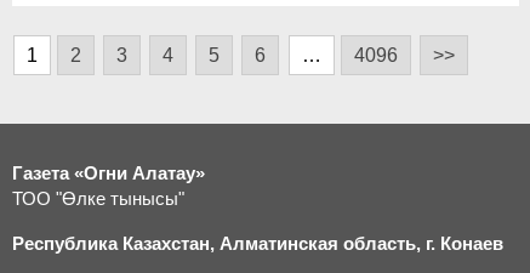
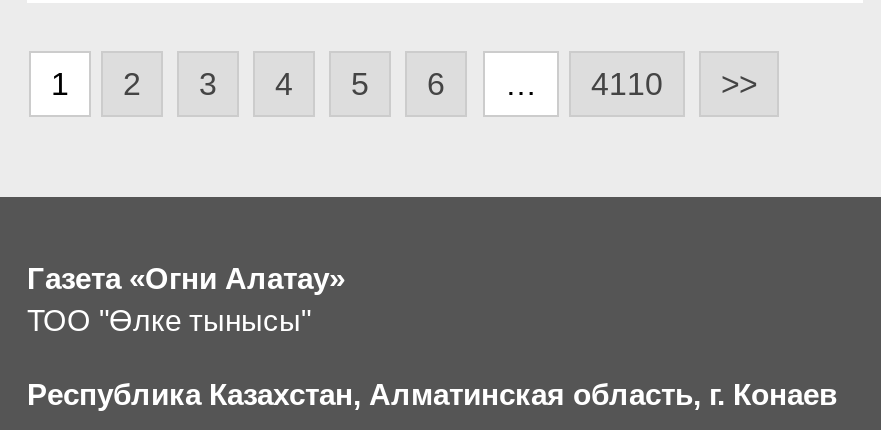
- 4096
+ 4110
